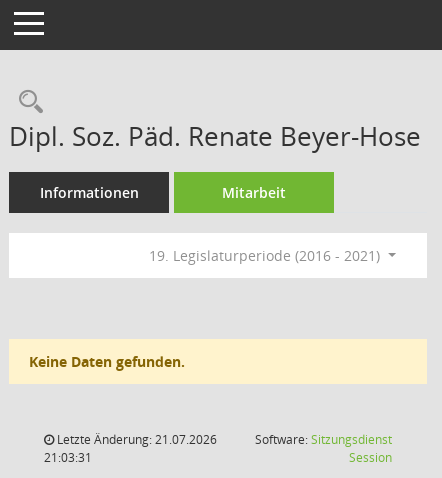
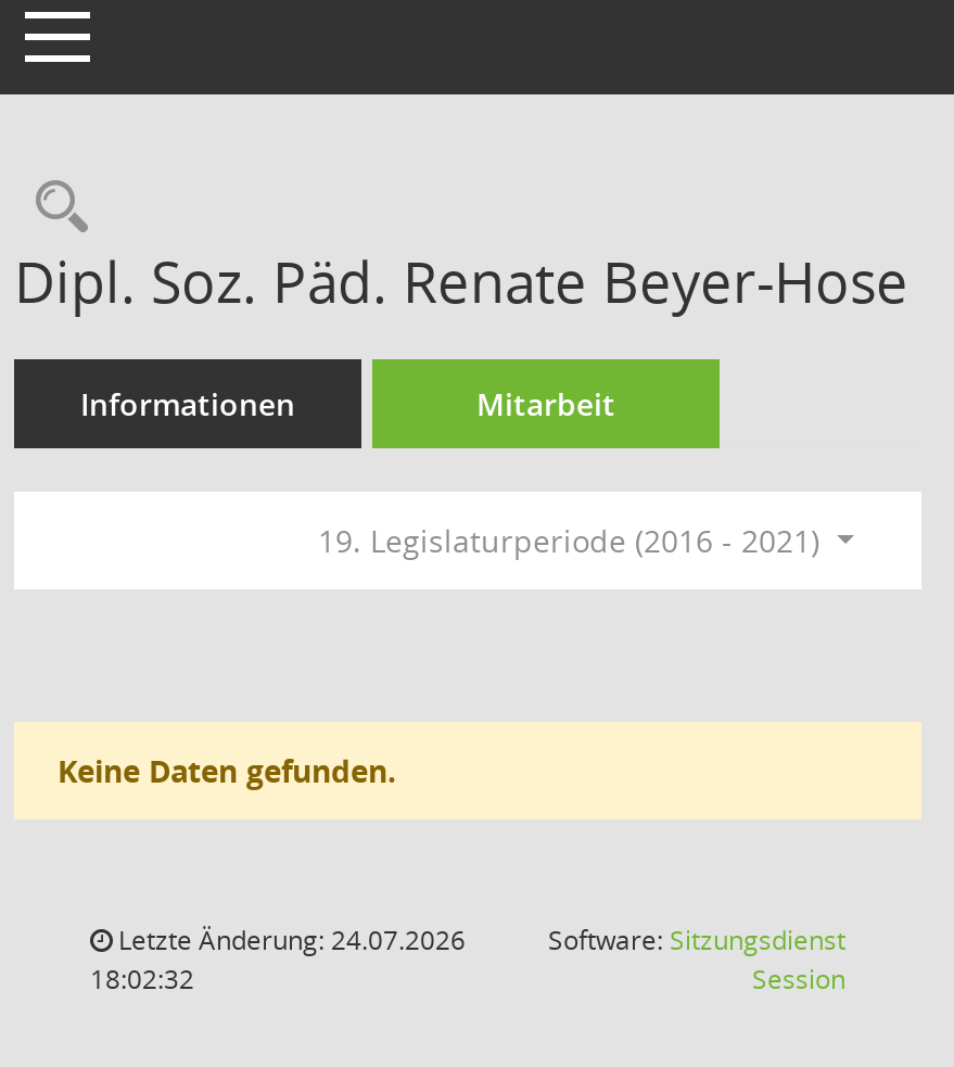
- Letzte Änderung: 21.07.2026
+ Letzte Änderung: 24.07.2026

- 21:03:31
+ 18:02:32
